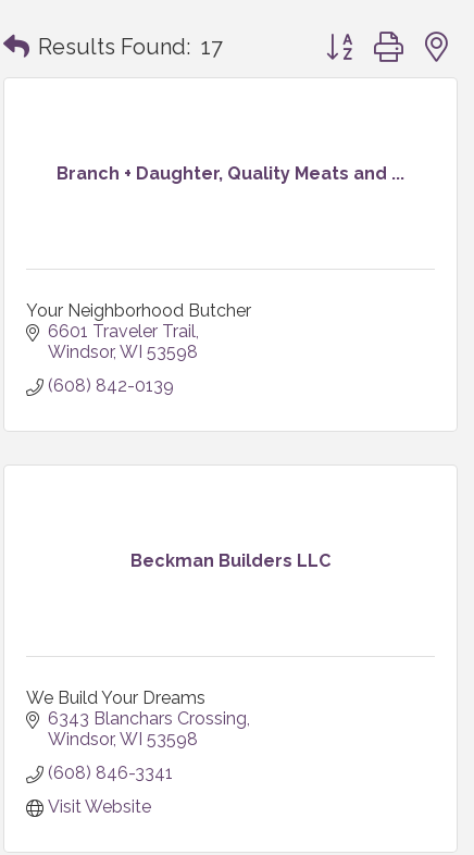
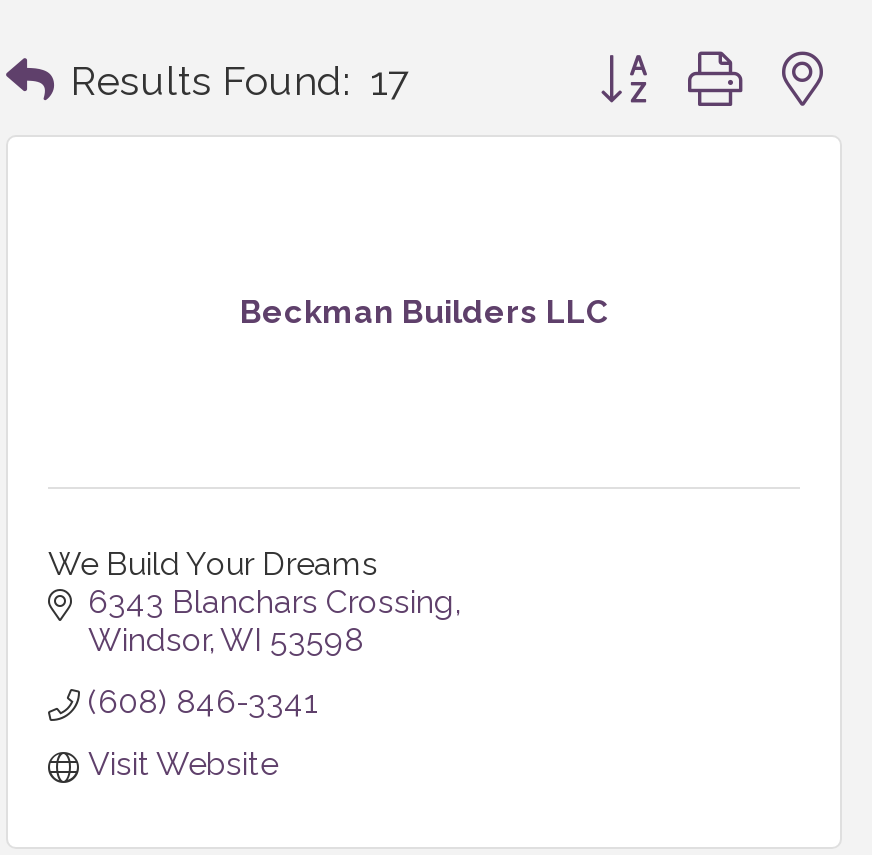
- Branch + Daughter, Quality Meats and ...

- Your Neighborhood Butcher
- 6601 Traveler Trail
- Windsor WI 53598
- (608) 842-0139
